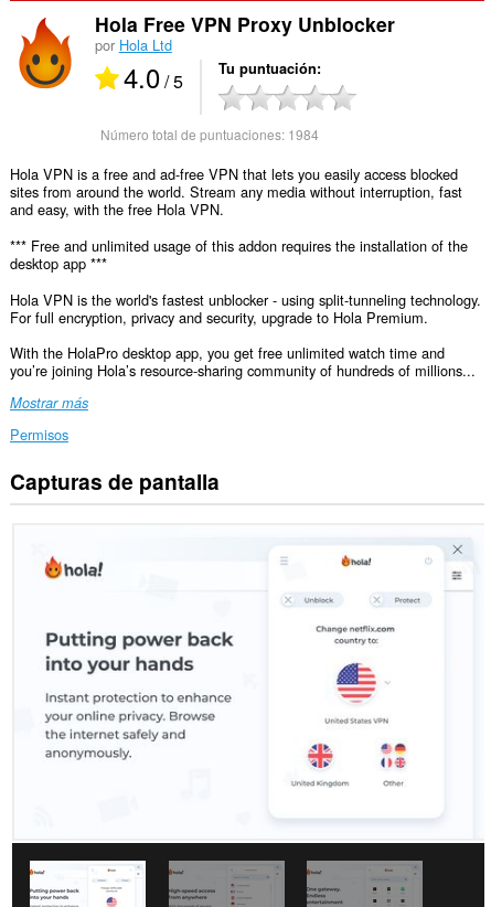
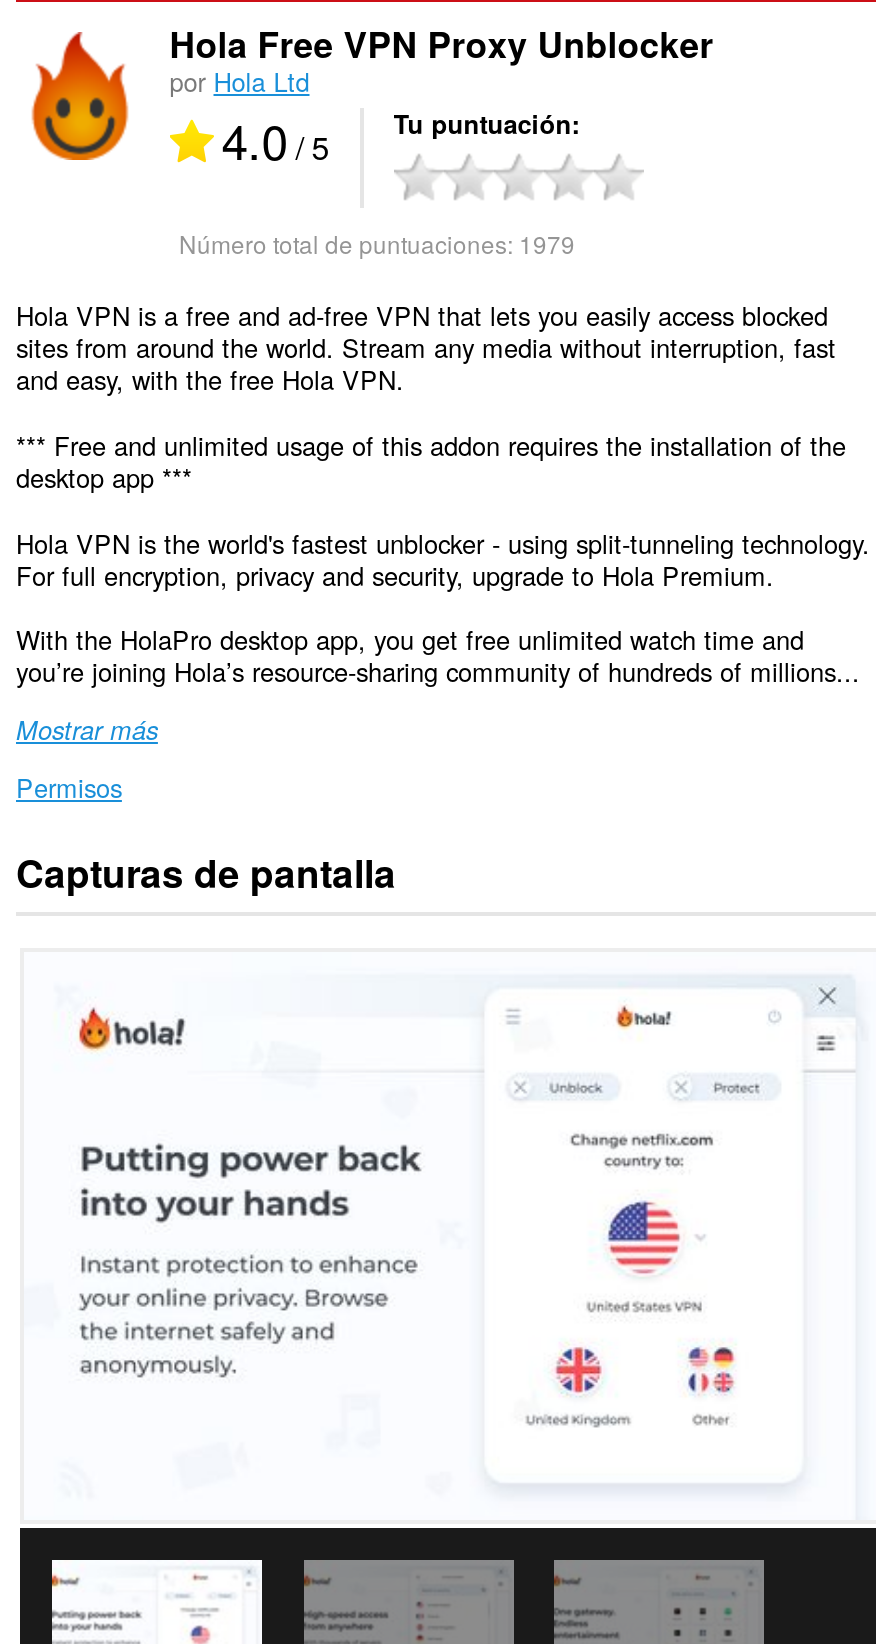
- Número total de puntuaciones: 1984
+ Número total de puntuaciones: 1979
